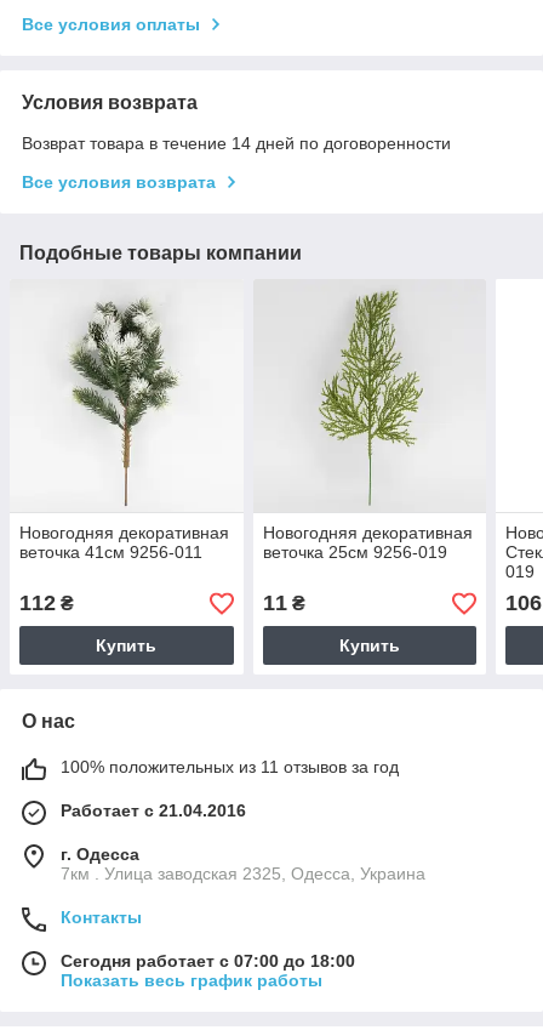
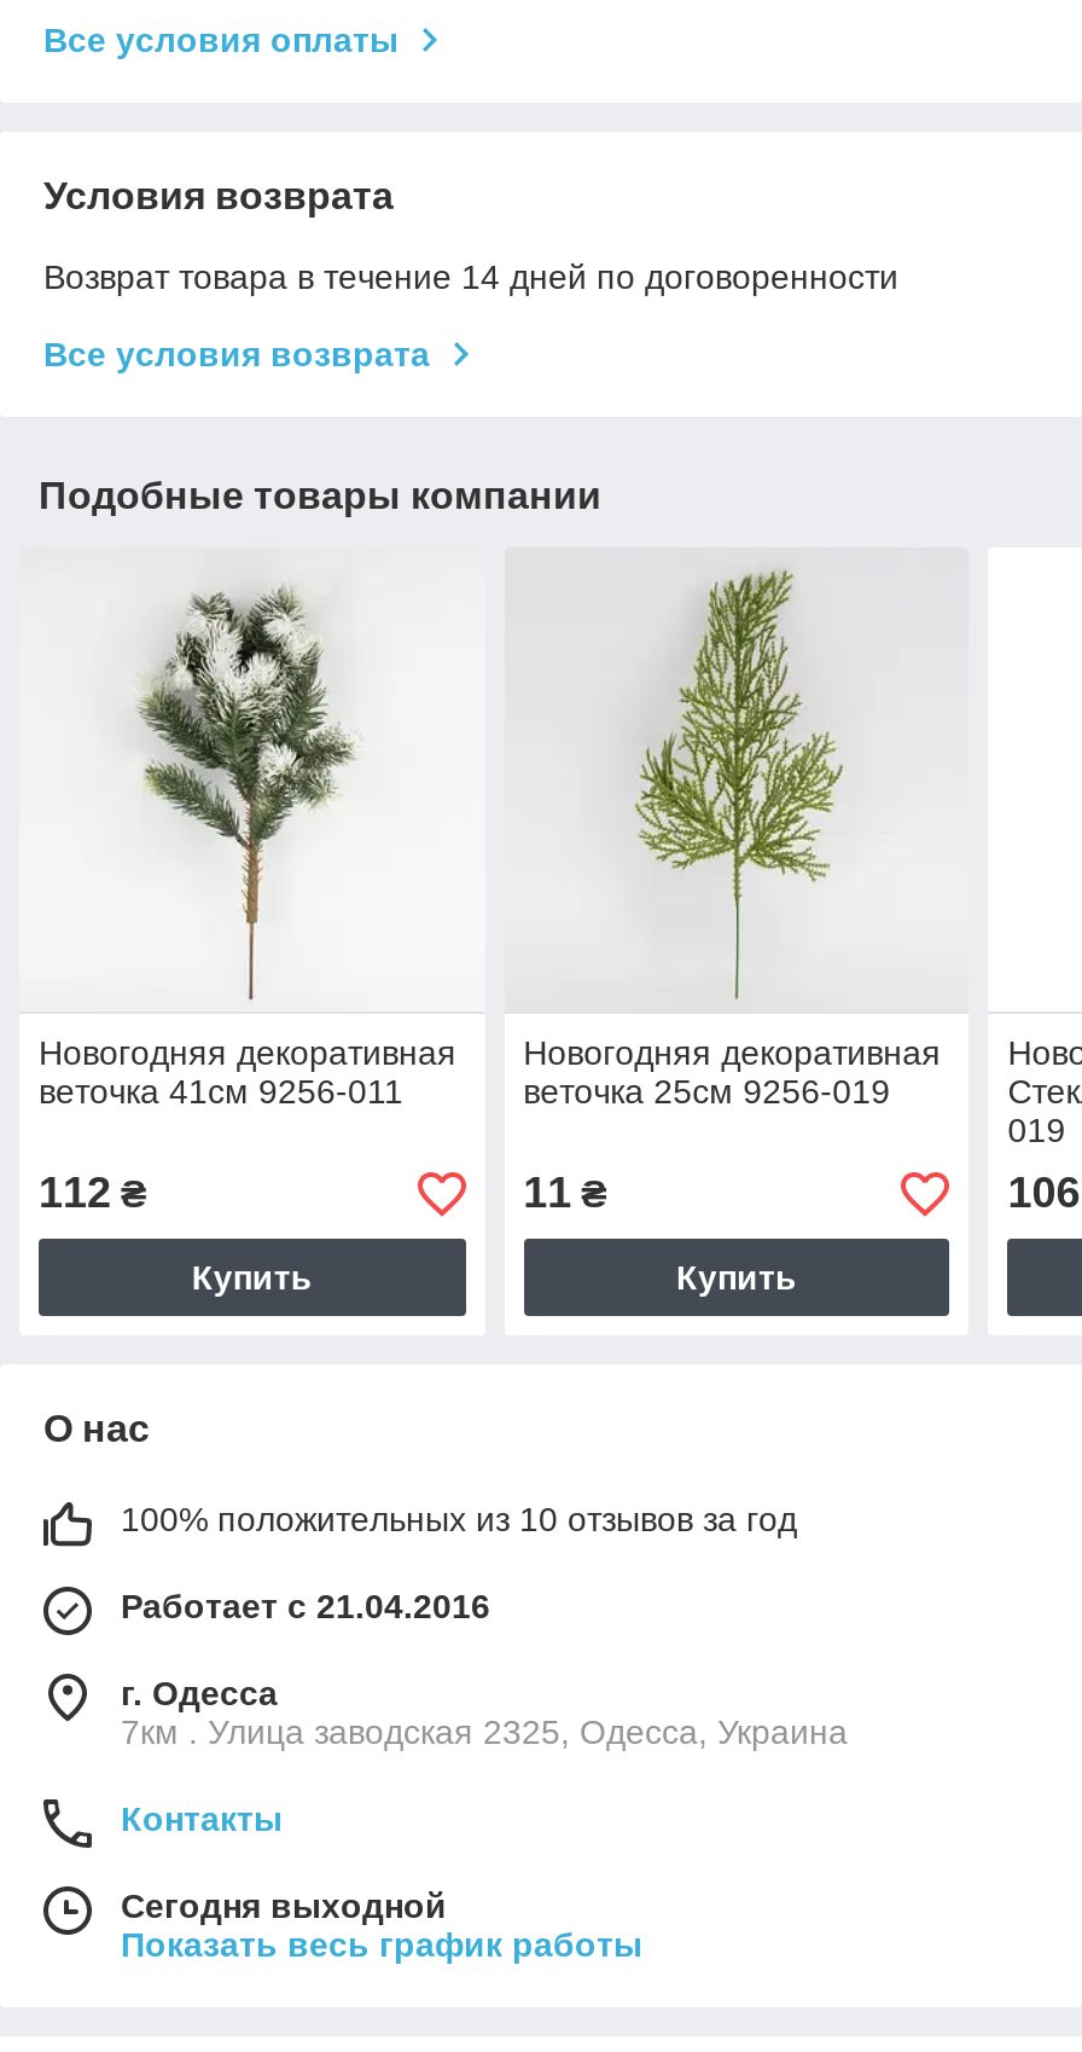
- 100% положительных из 11 отзывов за год
+ 100% положительных из 10 отзывов за год

- Сегодня работает с 07:00 до 18:00
+ Сегодня выходной
